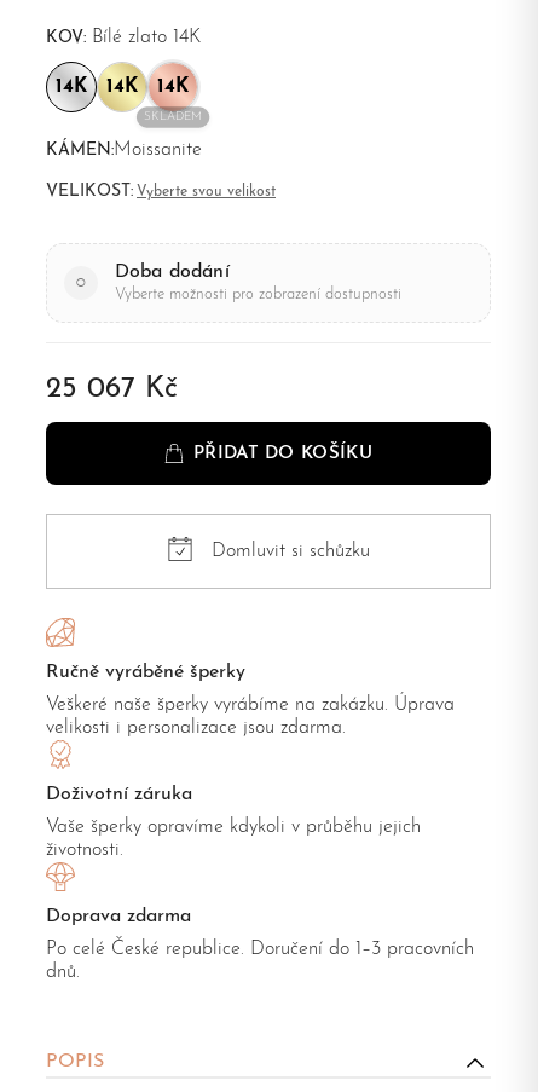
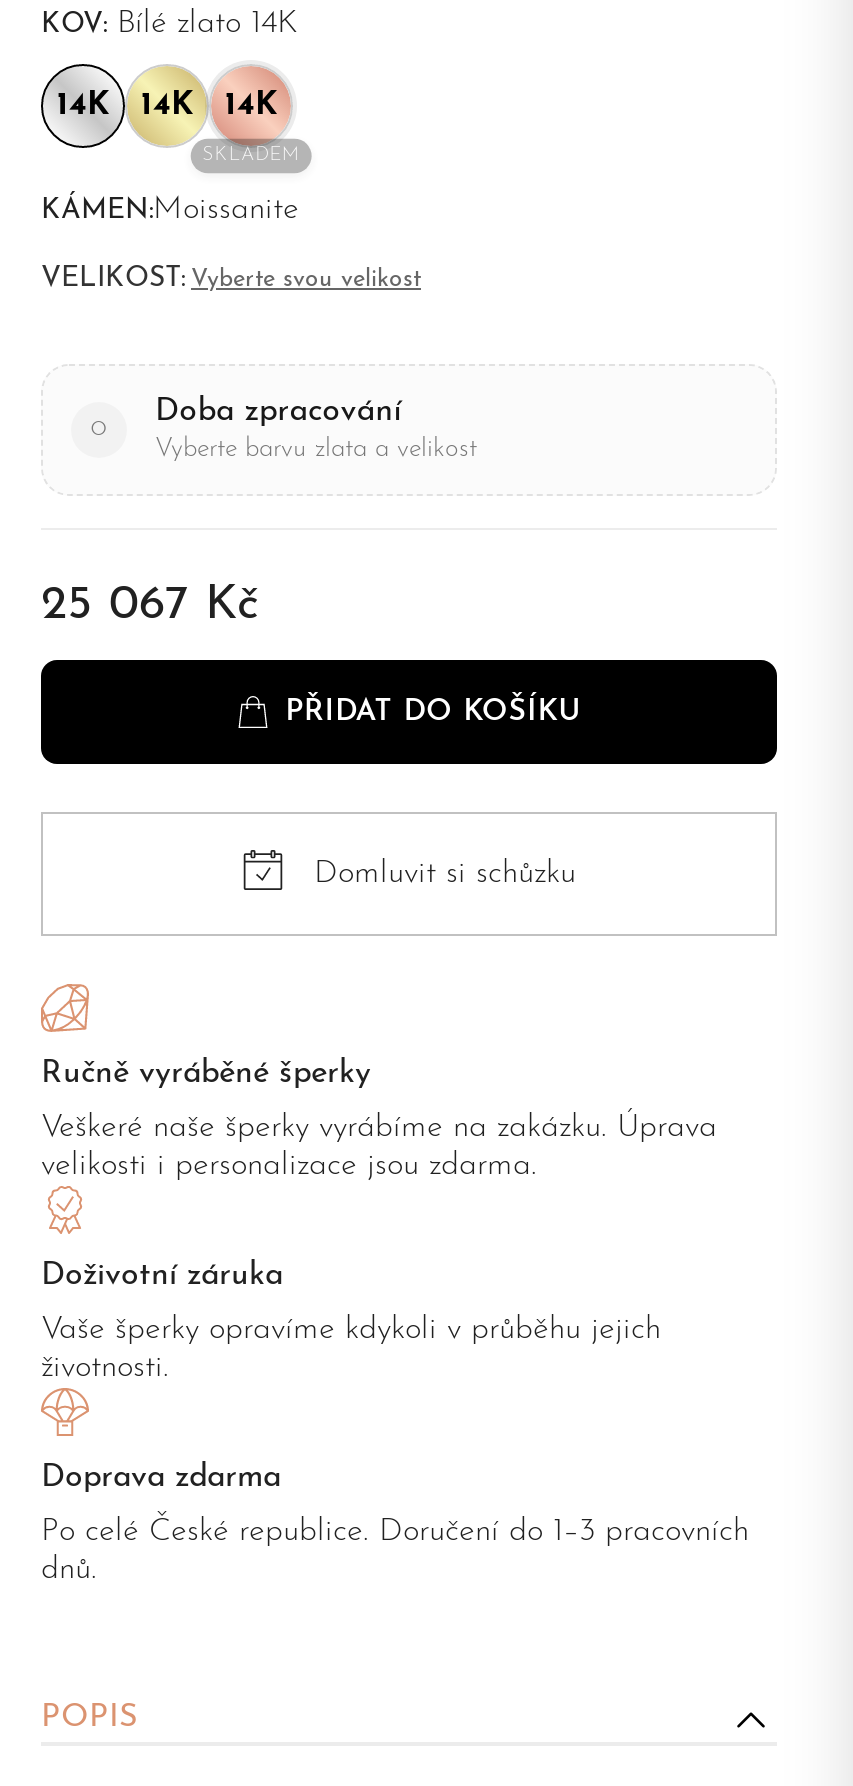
- Doba dodání
+ Doba zpracování

- Vyberte možnosti pro zobrazení dostupnosti
+ Vyberte barvu zlata a velikost
